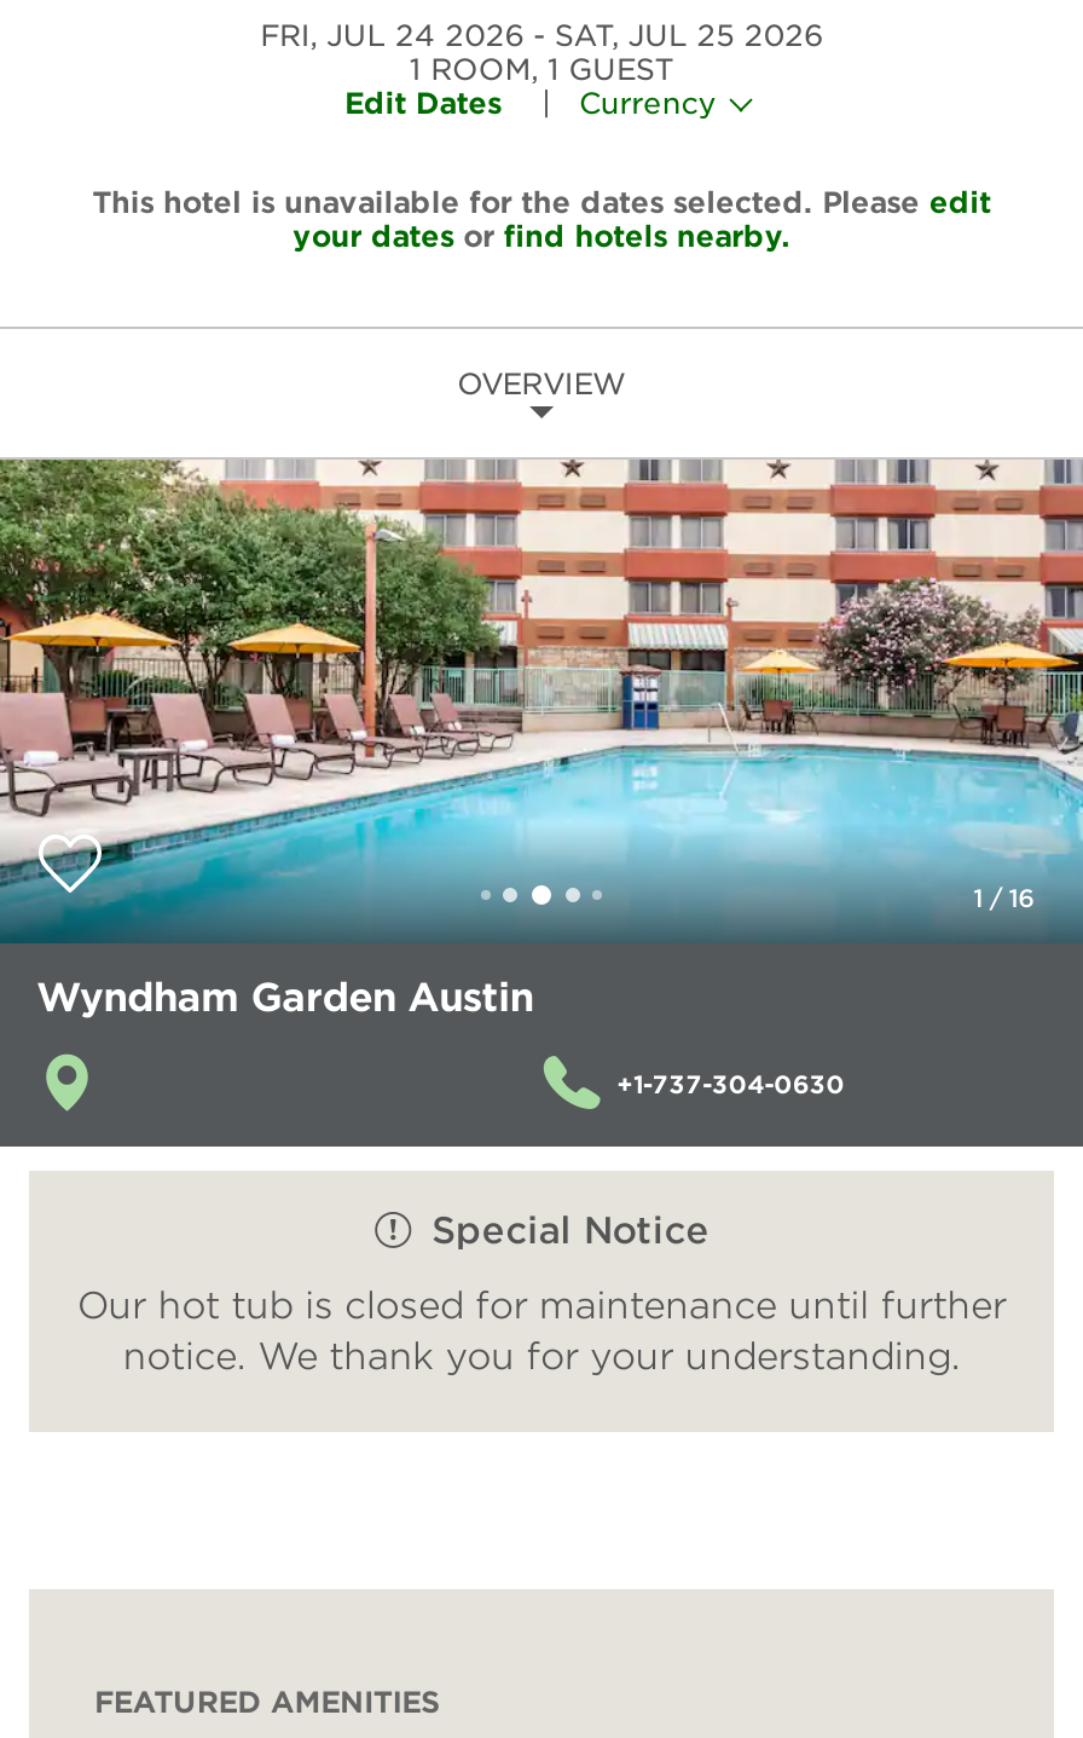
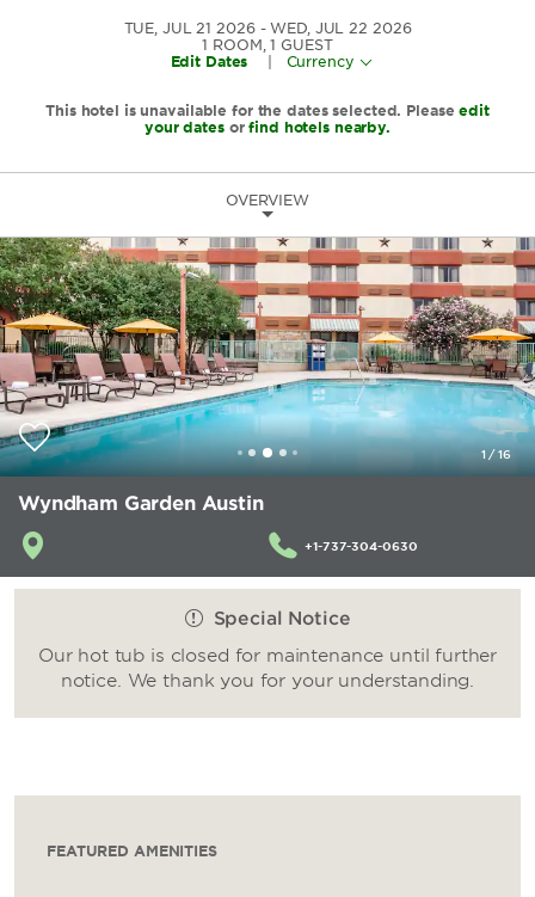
- FRI, JUL 24 2026
+ TUE, JUL 21 2026

- SAT, JUL 25 2026
+ WED, JUL 22 2026
